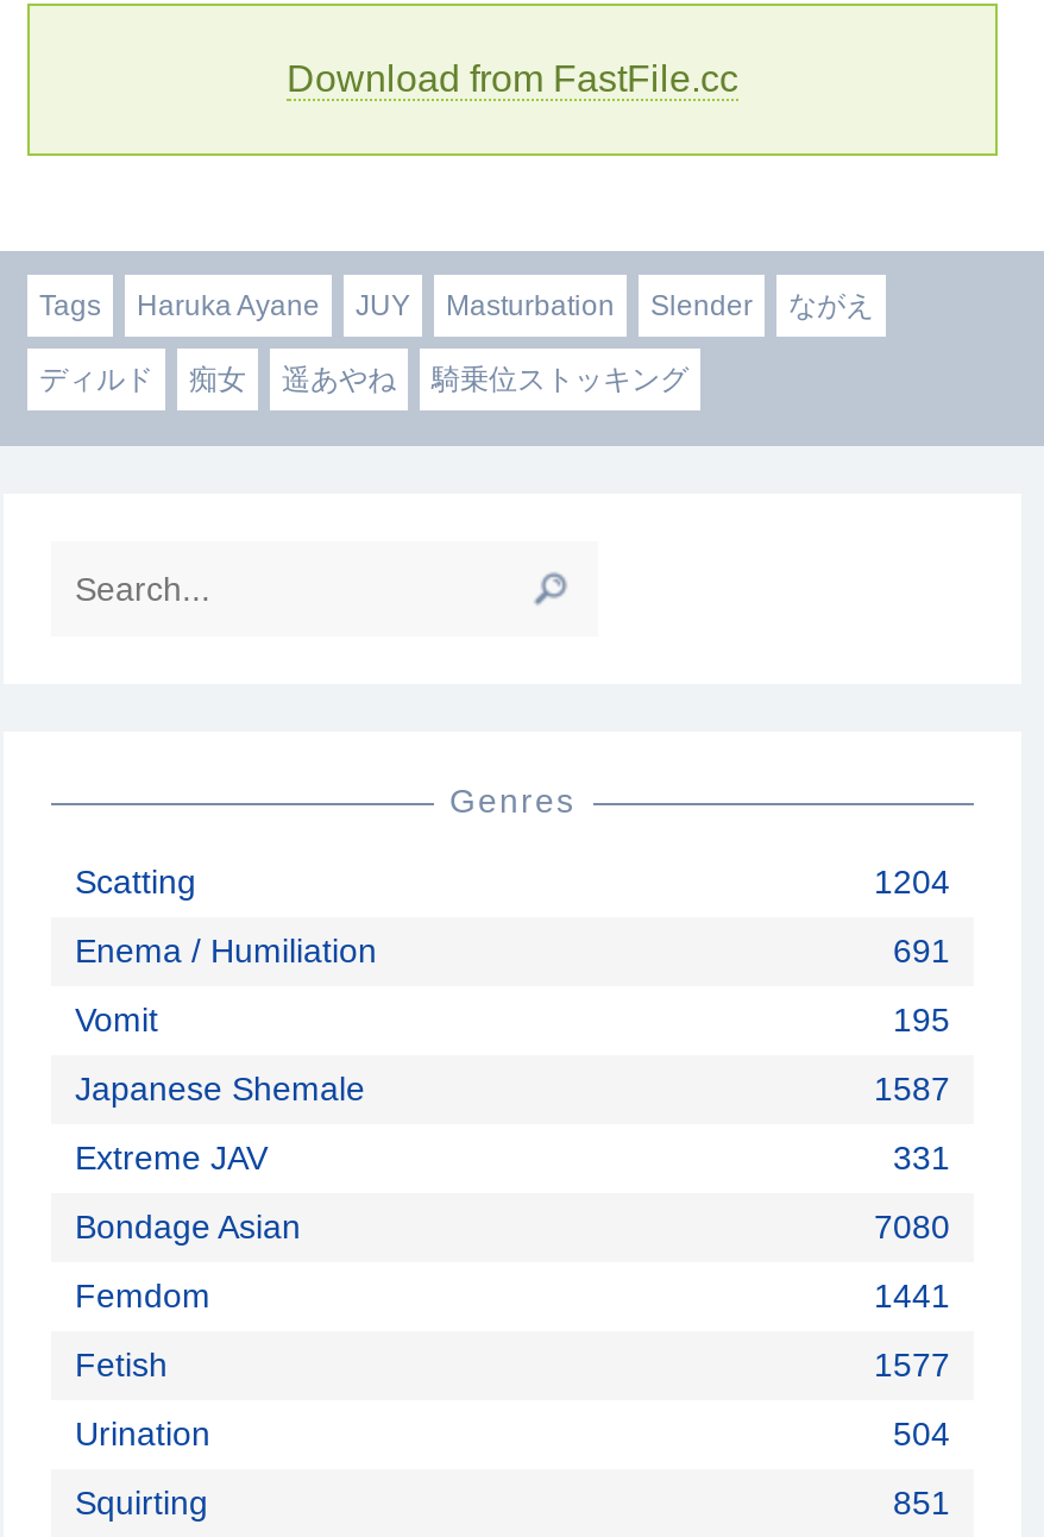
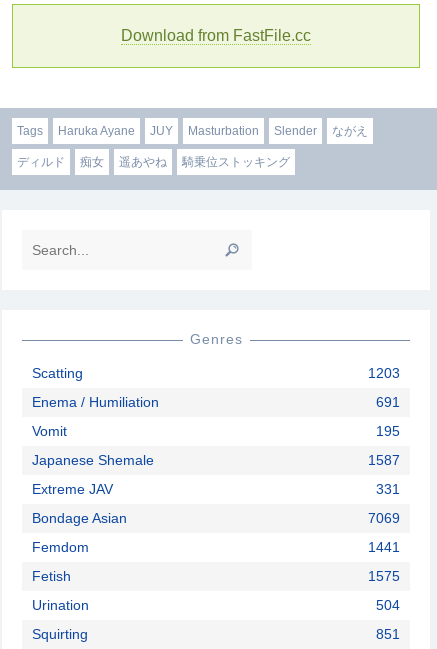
- 1204
+ 1203

- 7080
+ 7069

- 1577
+ 1575
